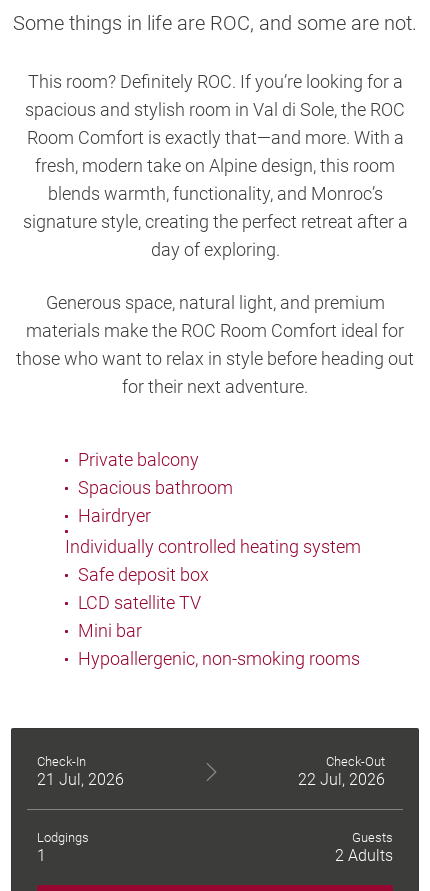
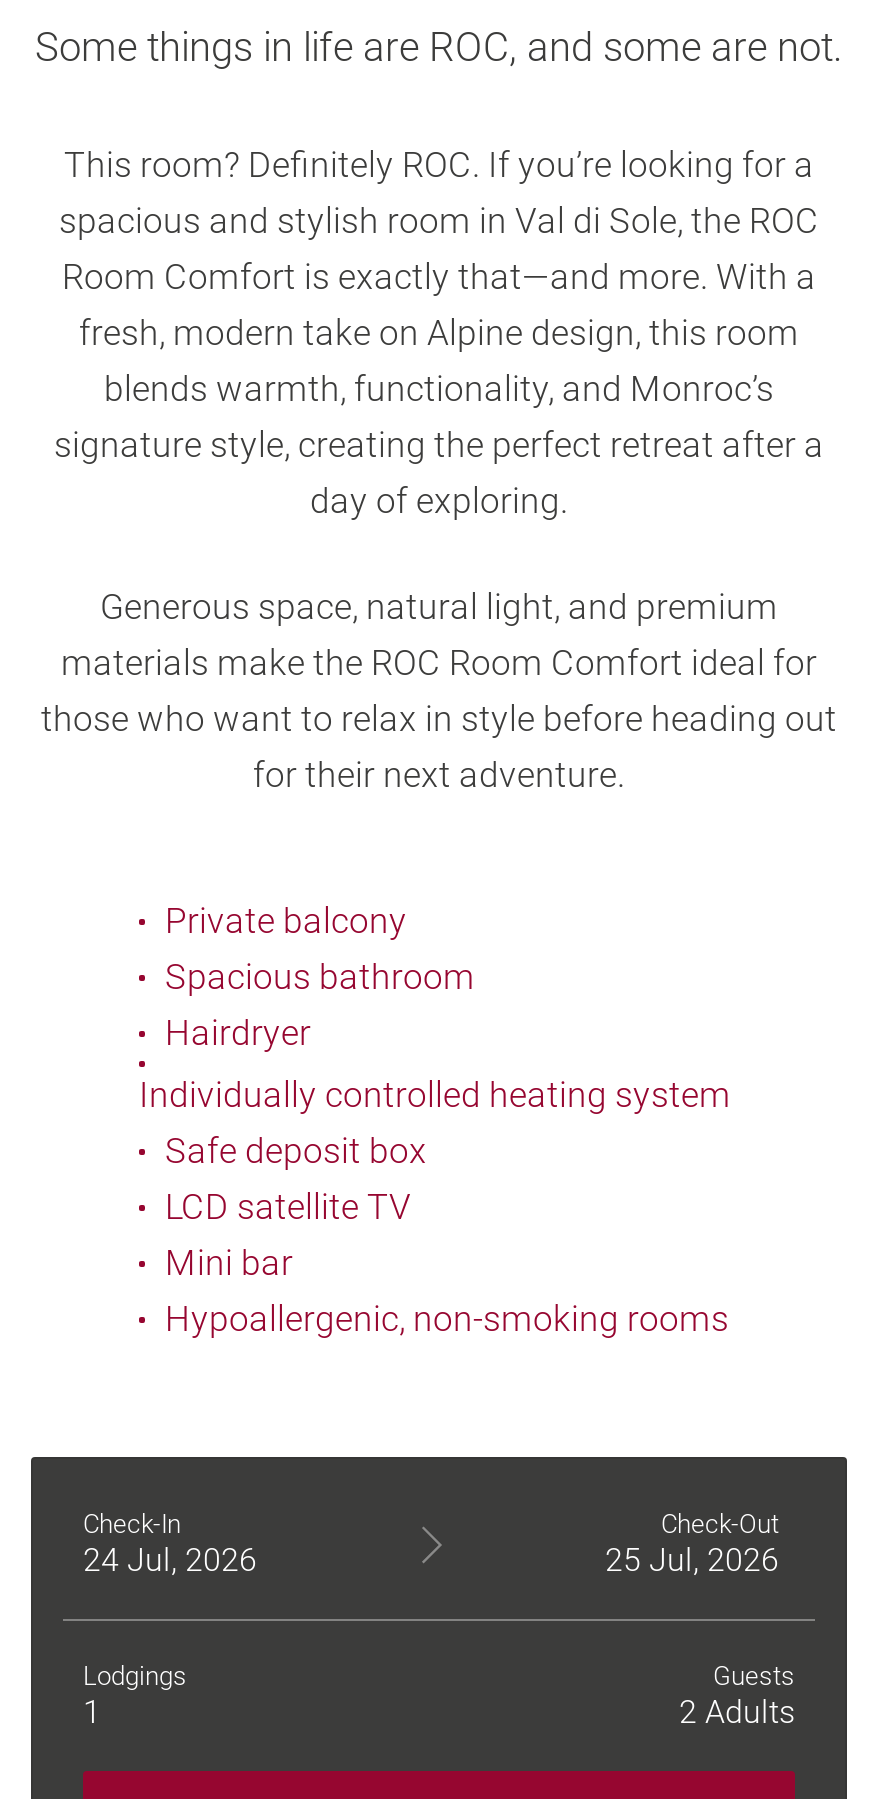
- 21 Jul, 2026
+ 24 Jul, 2026

- 22 Jul, 2026
+ 25 Jul, 2026
